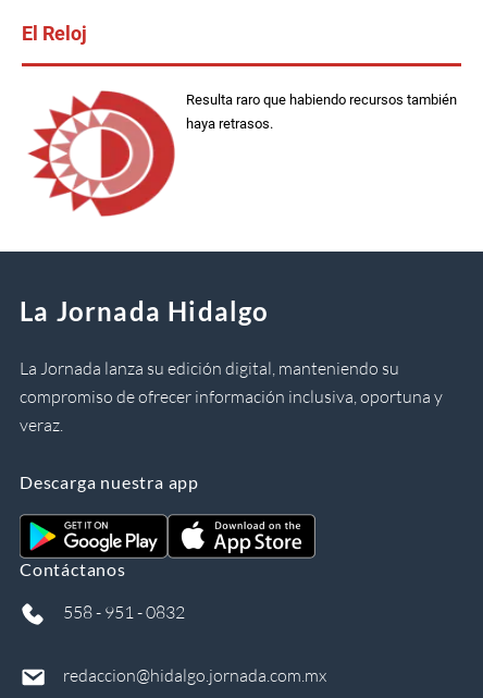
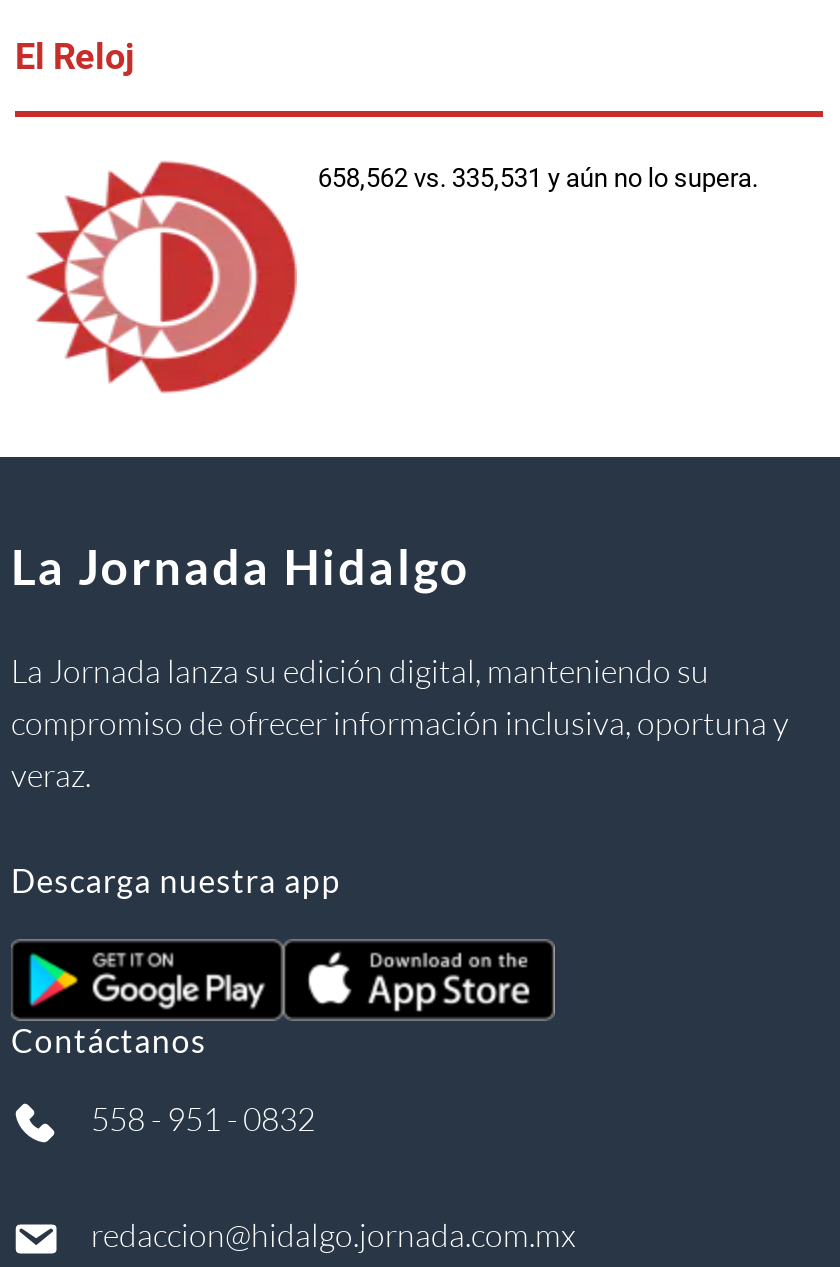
- Resulta raro que habiendo recursos también
- haya retrasos.
+ 658,562 vs. 335,531 y aún no lo supera.
